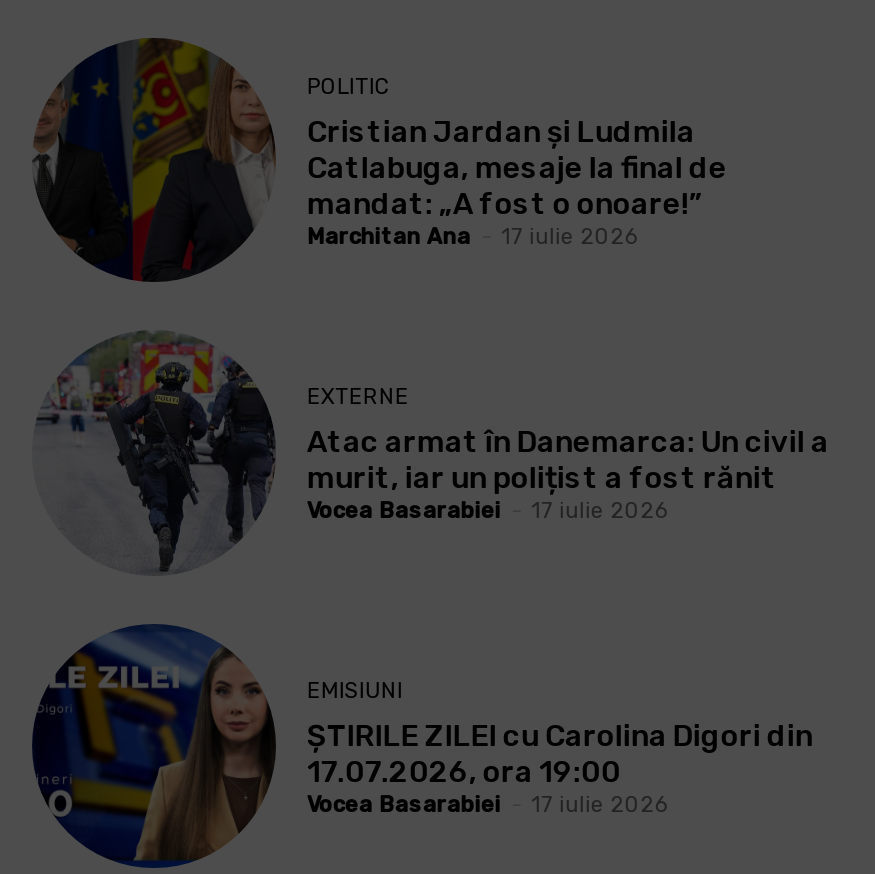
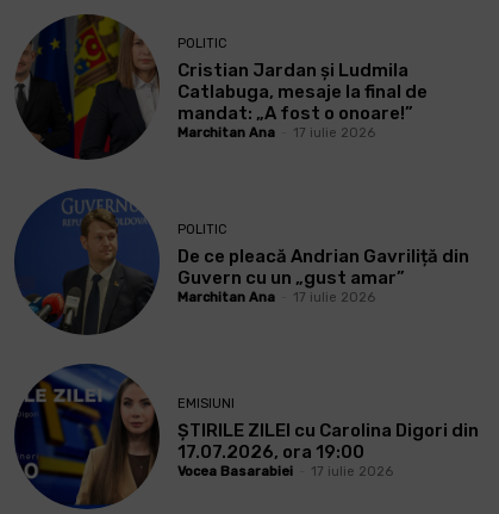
- [image]
- EXTERNE
- Atac armat în Danemarca: Un civil a
- murit, iar un polițist a fost rănit
- Vocea Basarabiei - 17 iulie 2026
+ [image]
+ POLITIC
+ De ce pleacă Andrian Gavriliță din
+ Guvern cu un „gust amar”
+ Marchitan Ana - 17 iulie 2026
